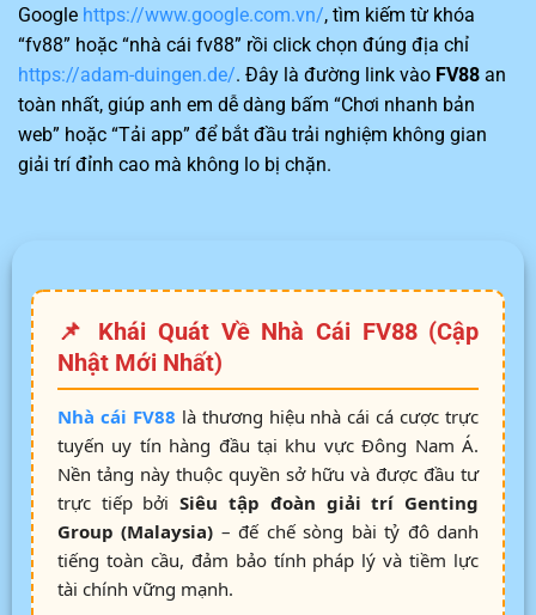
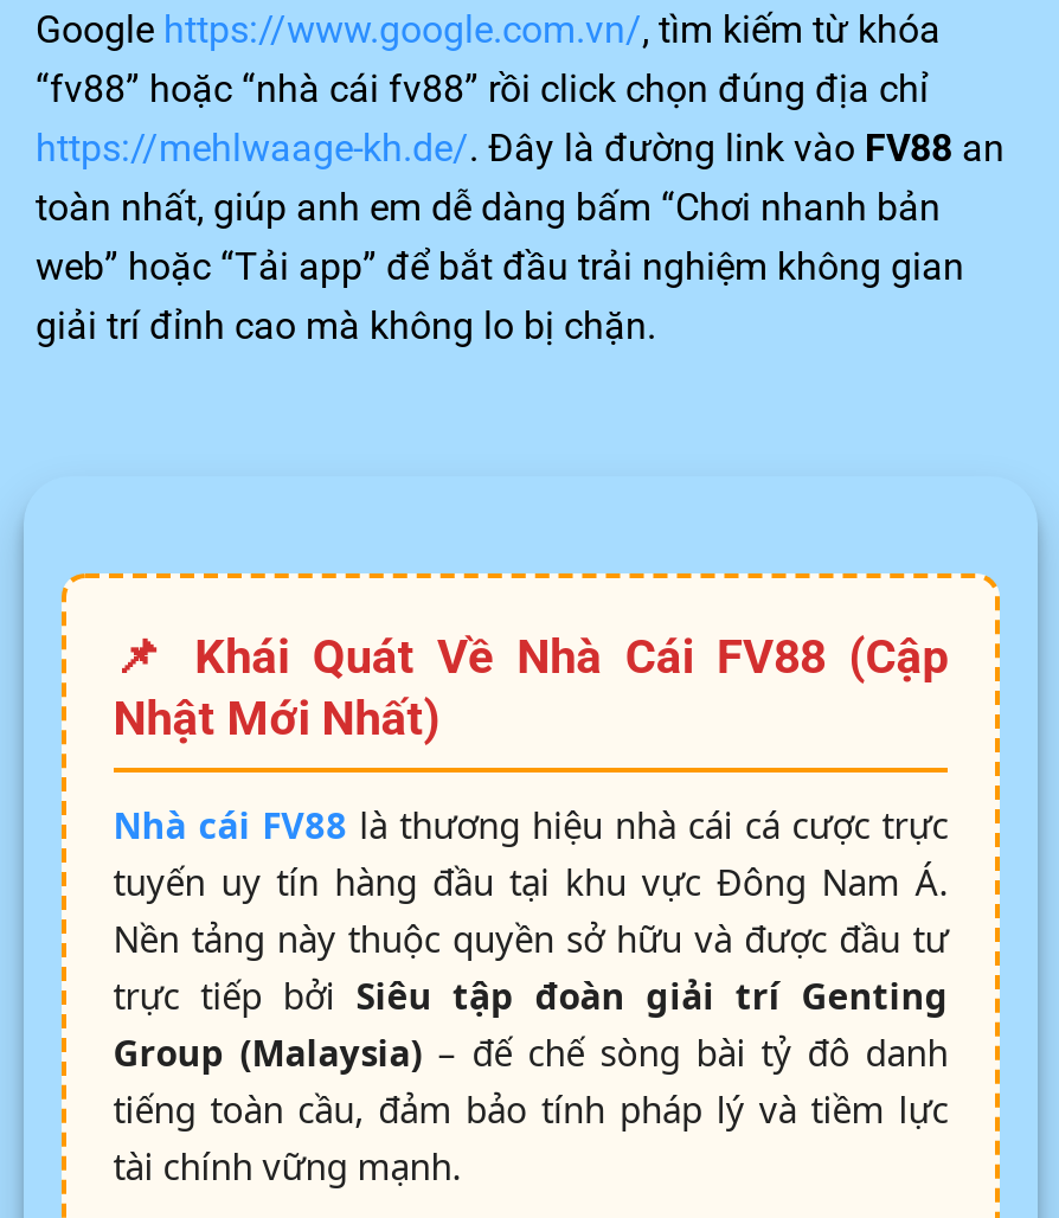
- https://adam-duingen.de/. Đây là đường link vào FV88 an
+ https://mehlwaage-kh.de/. Đây là đường link vào FV88 an
